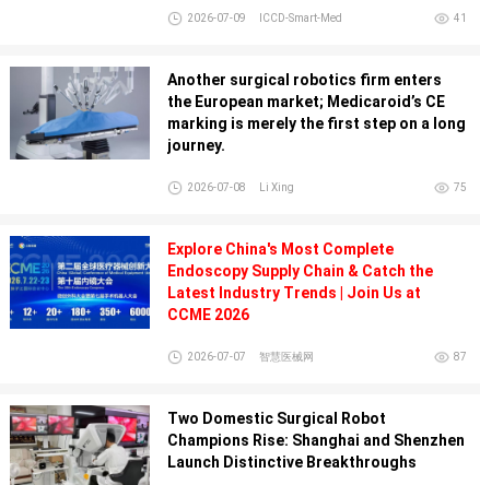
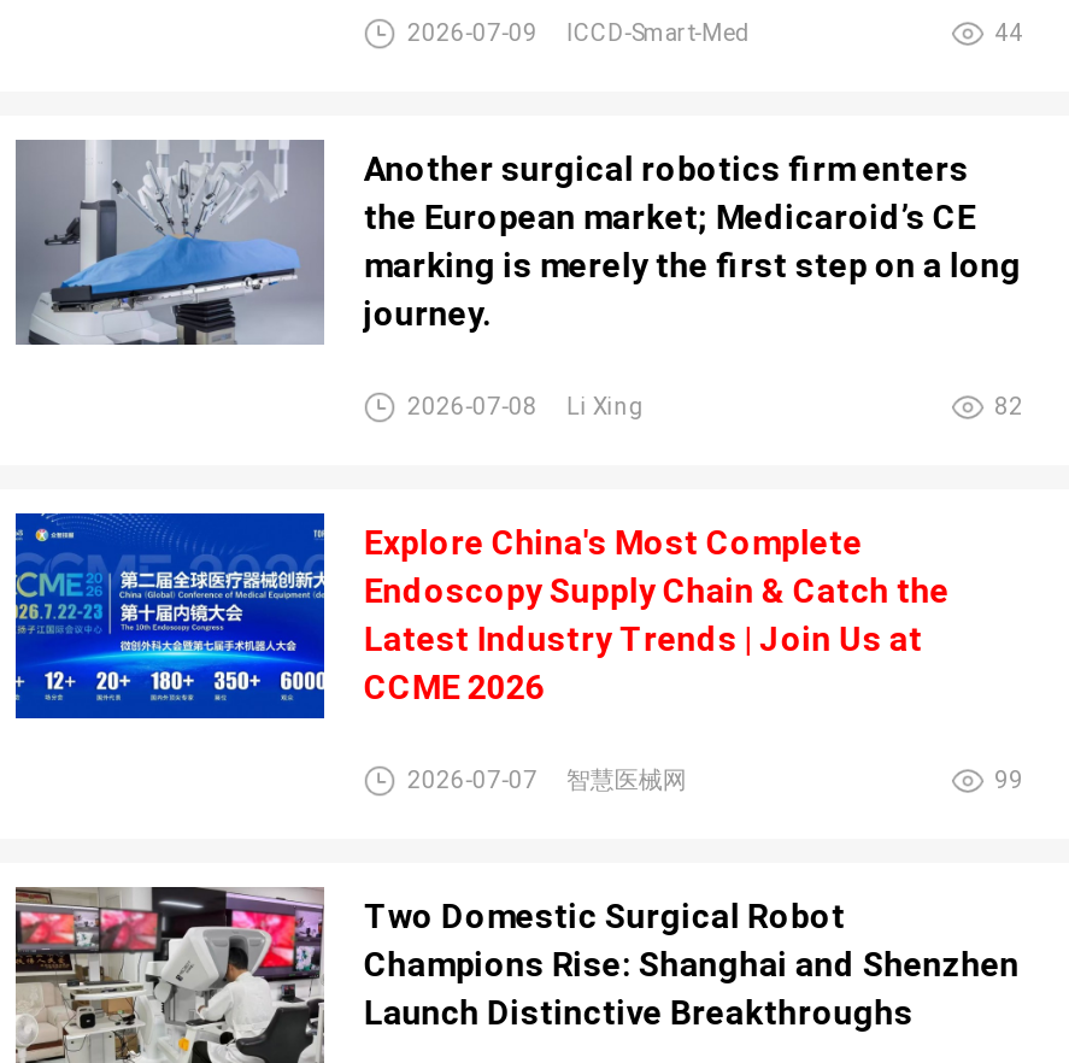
- 41
+ 44

- 75
+ 82

- 87
+ 99
